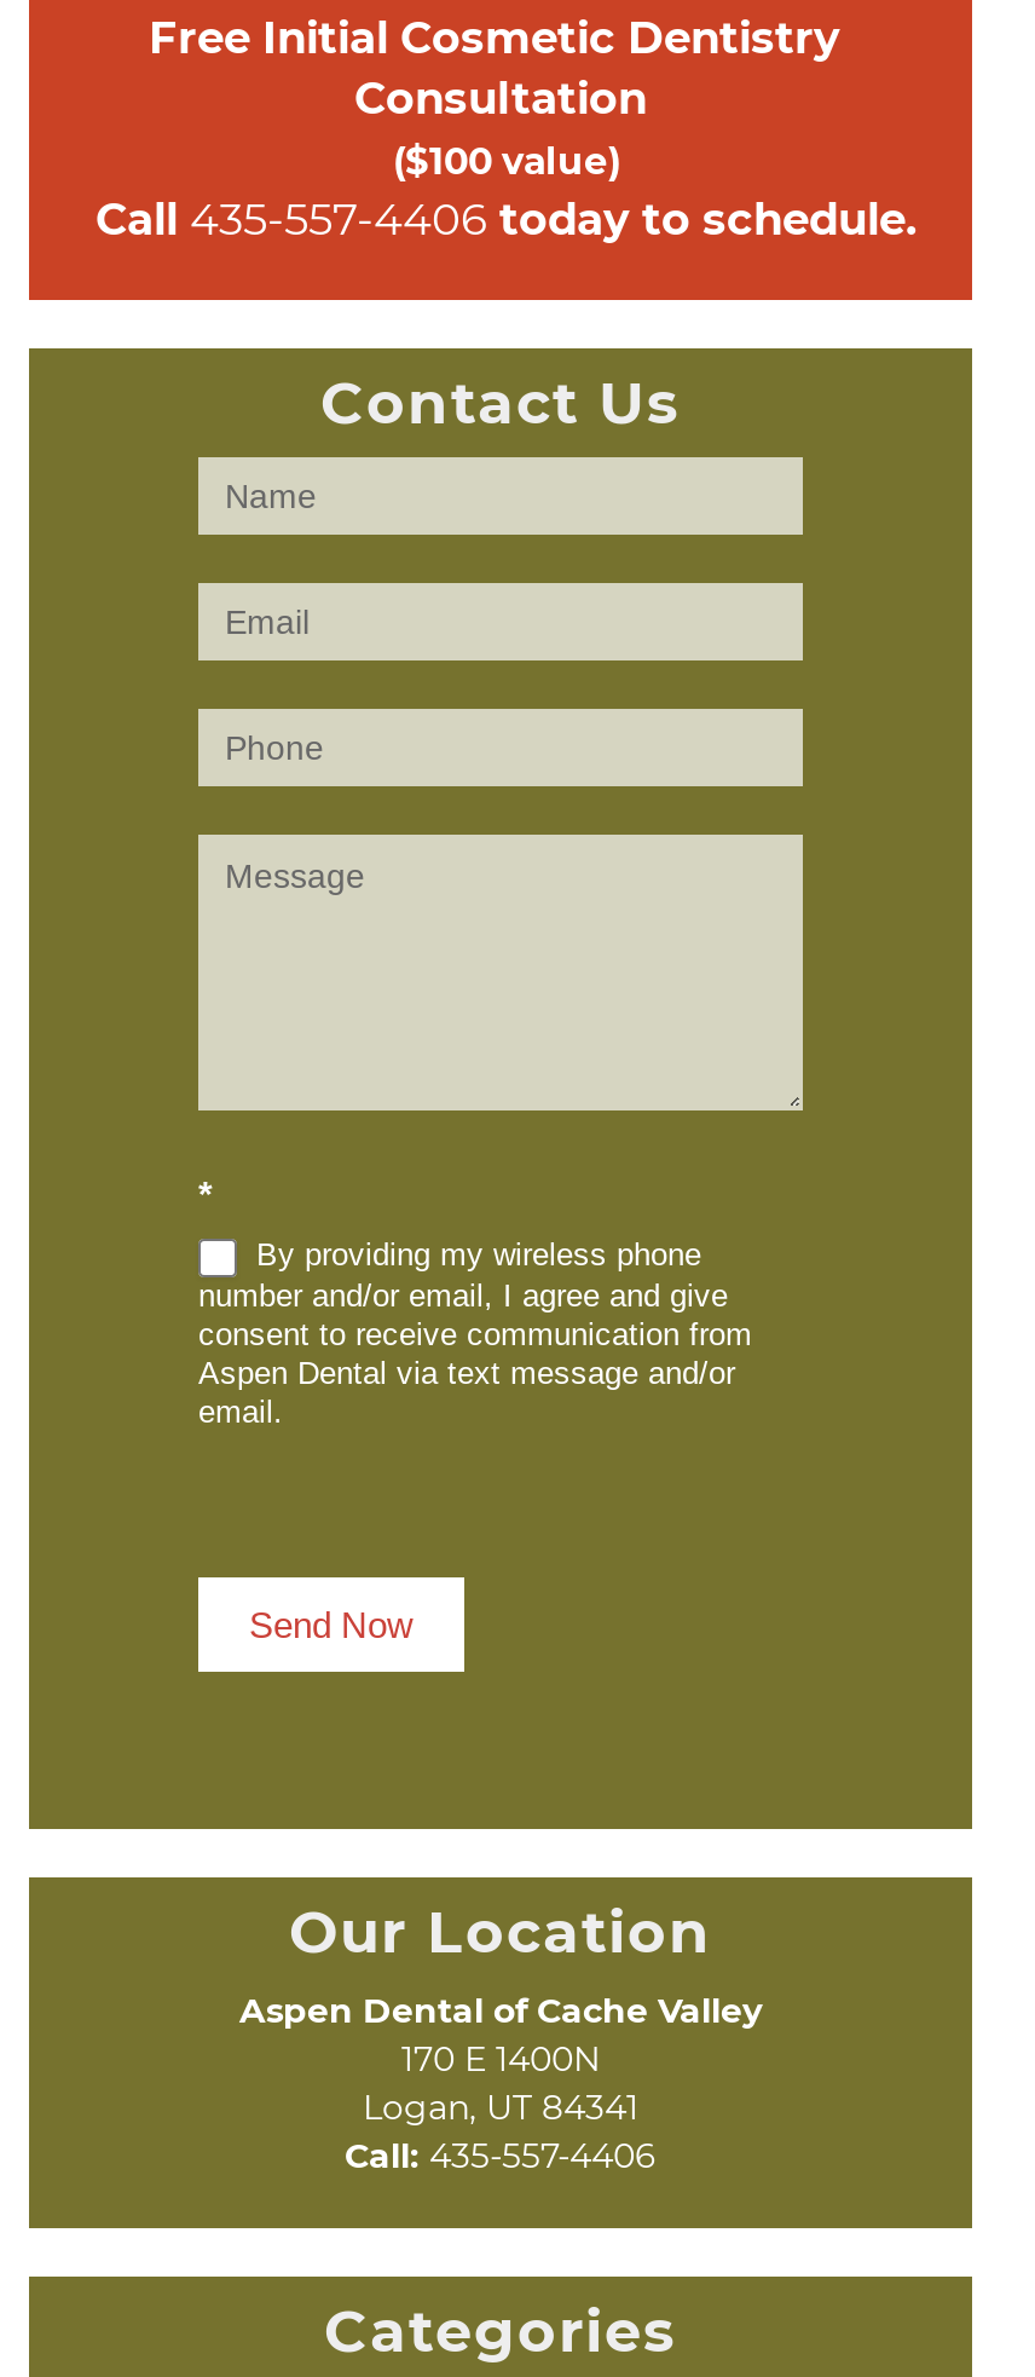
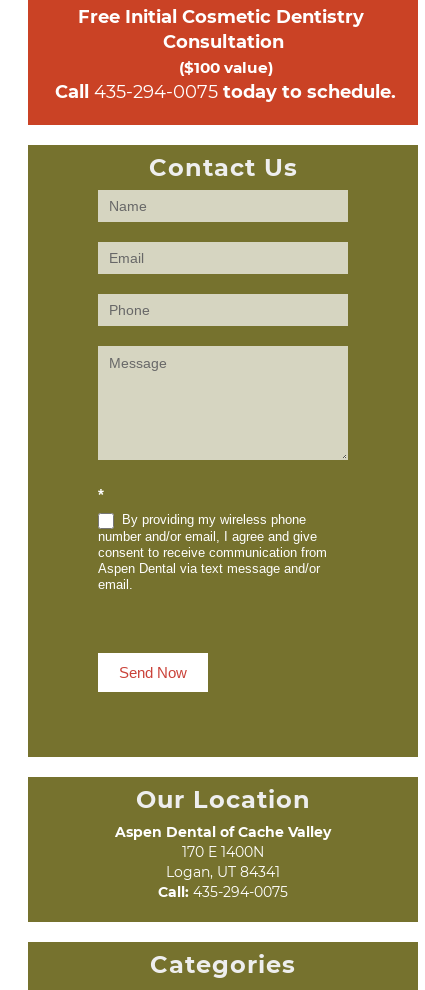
- Call 435-557-4406 today to schedule.
+ Call 435-294-0075 today to schedule.

- Call: 435-557-4406
+ Call: 435-294-0075
